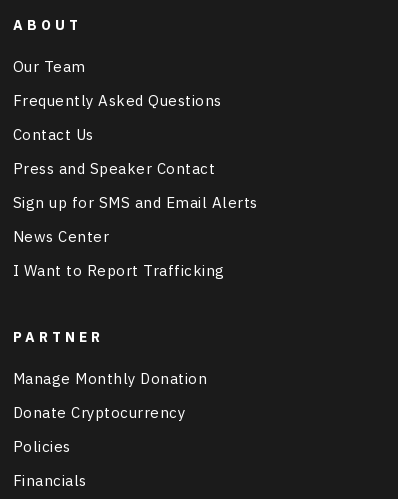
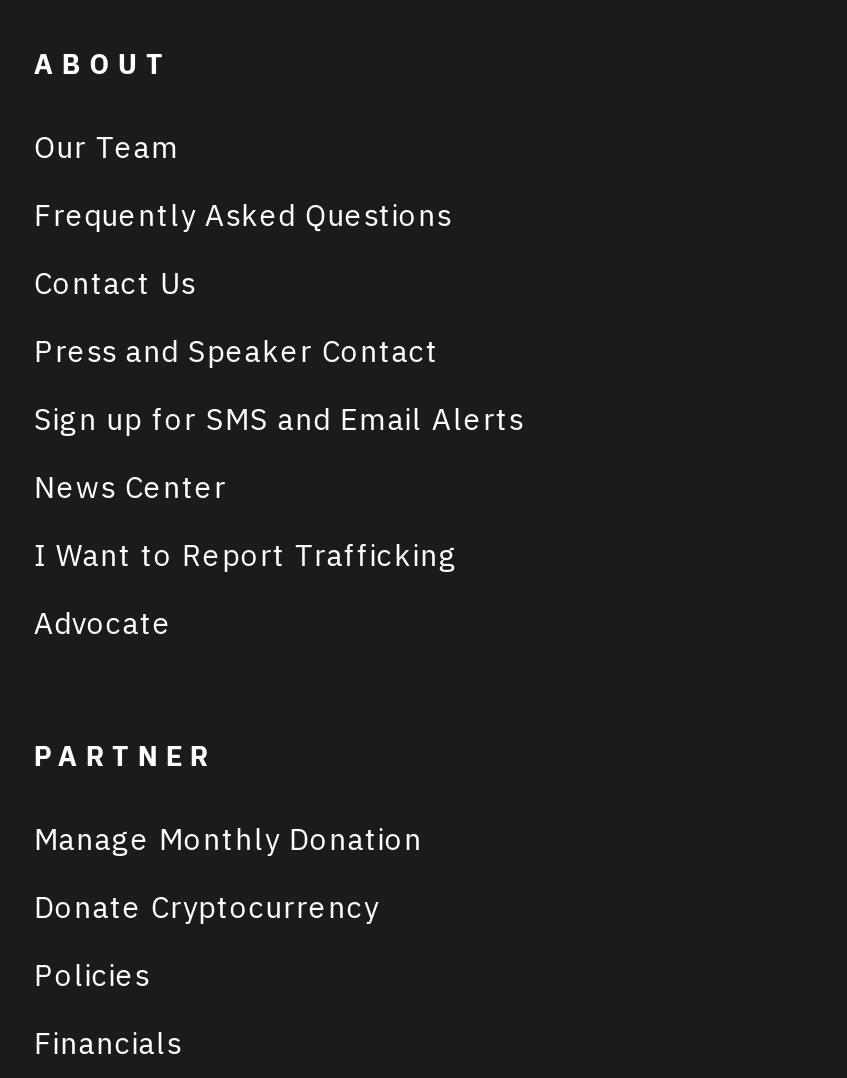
+ Advocate
